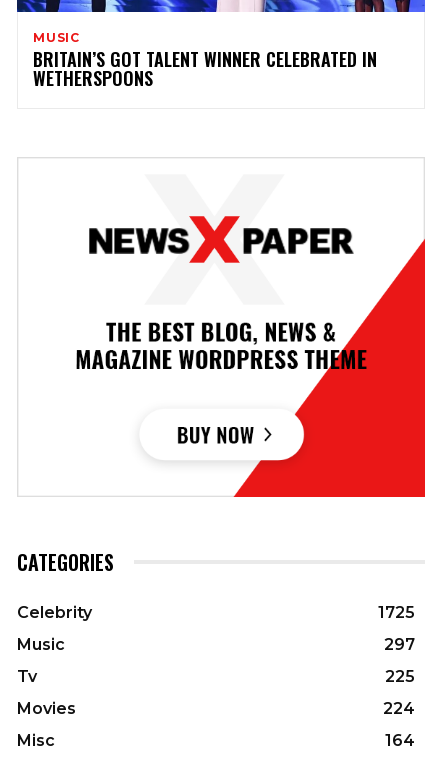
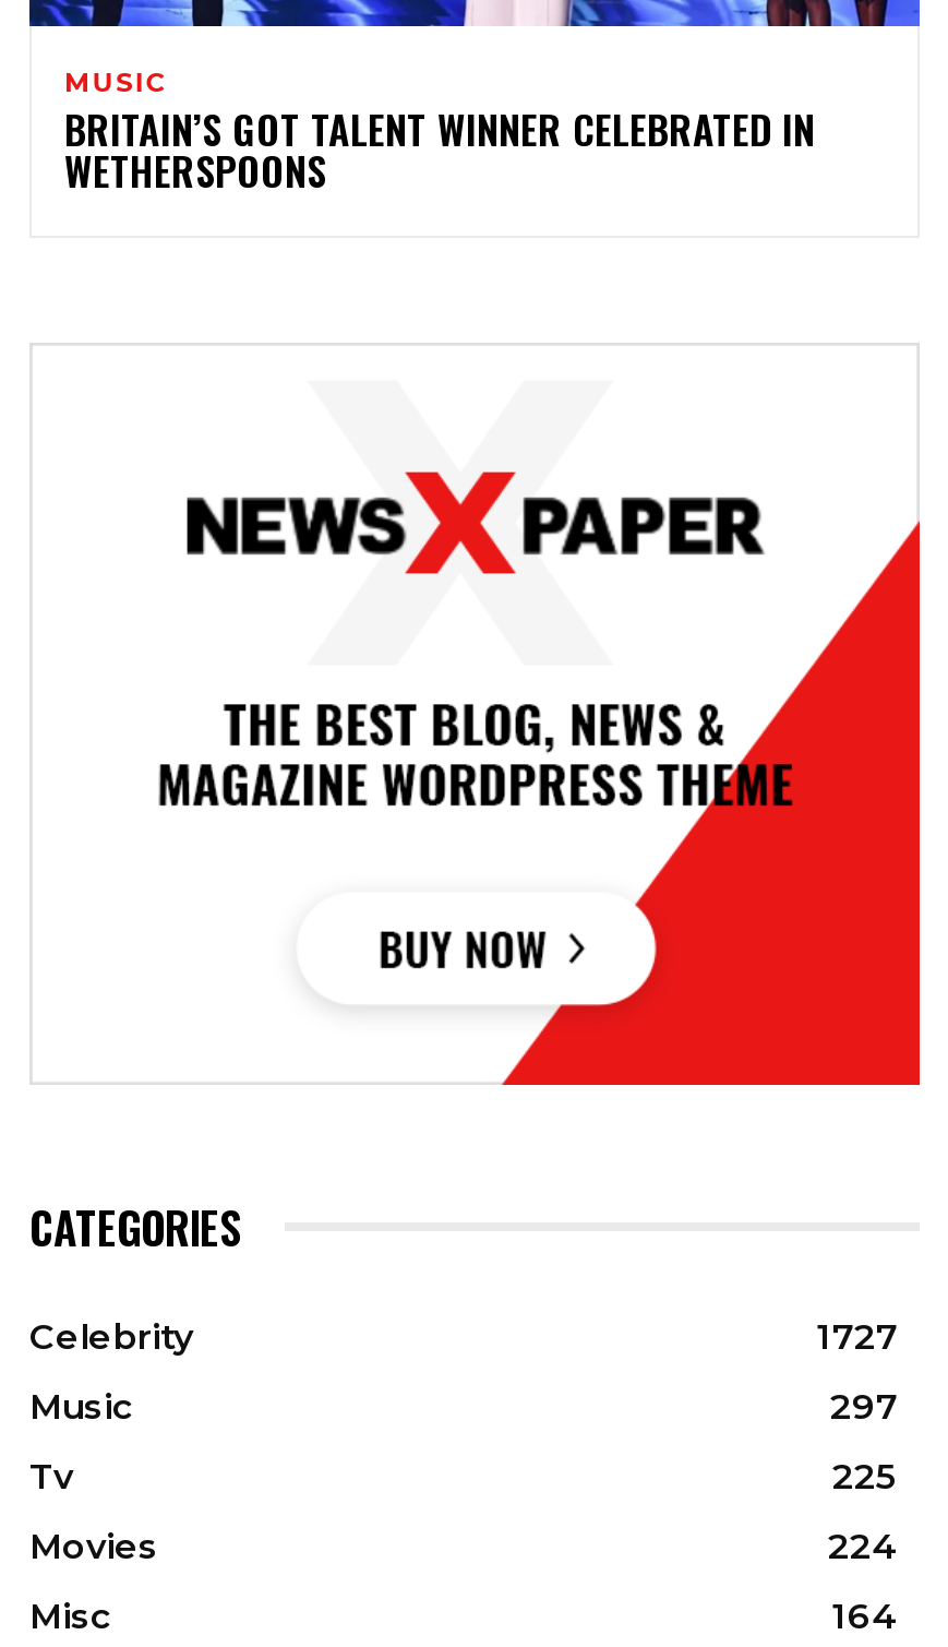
- 1725
+ 1727
